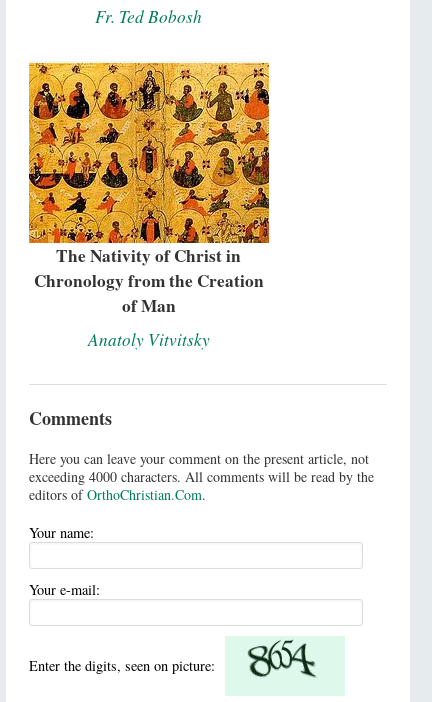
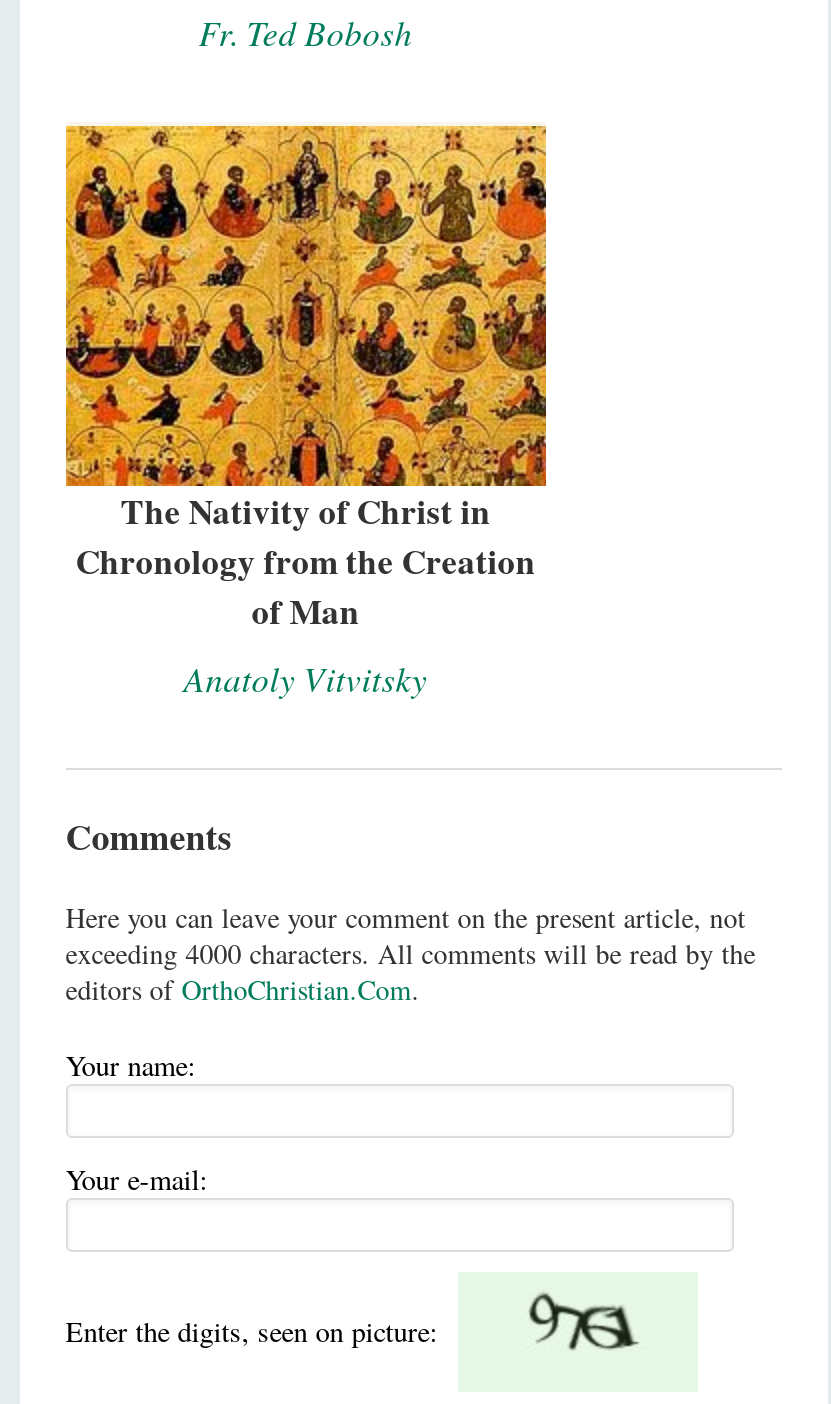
- [image]
+ [image]
